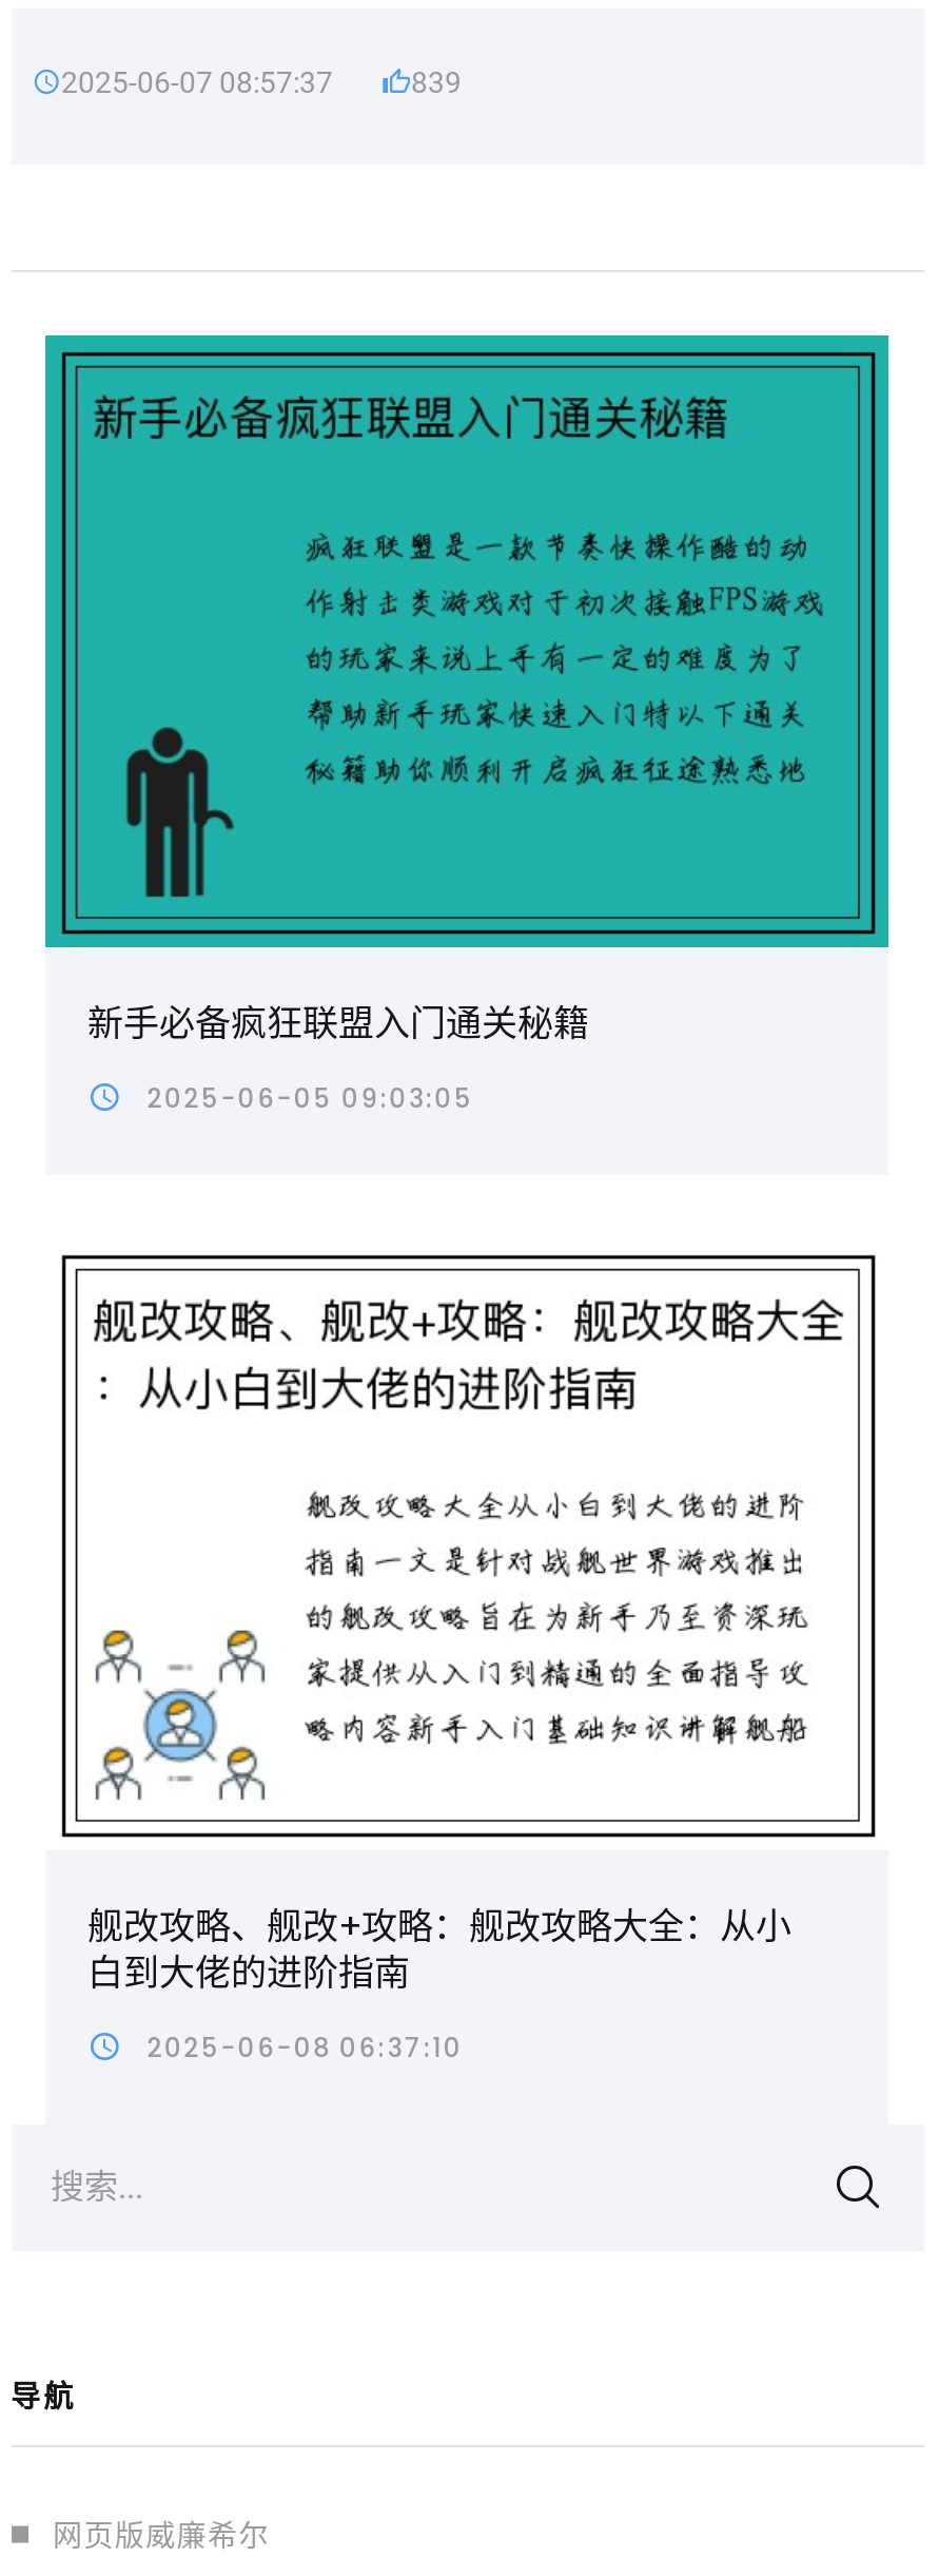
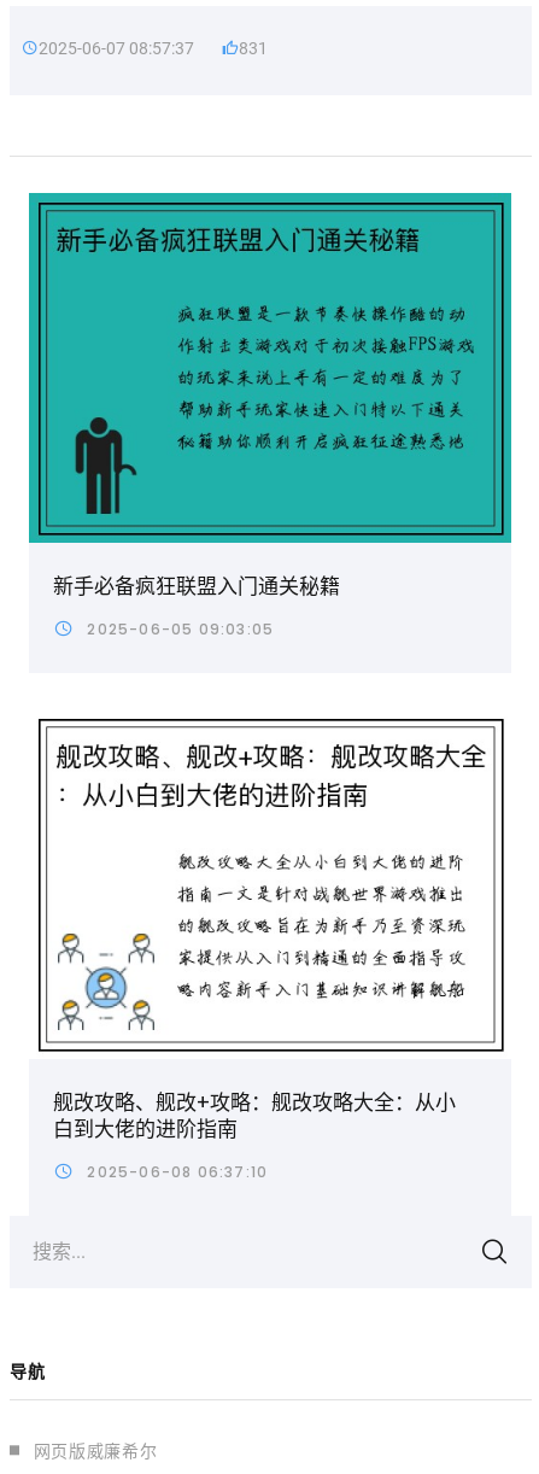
- 839
+ 831
